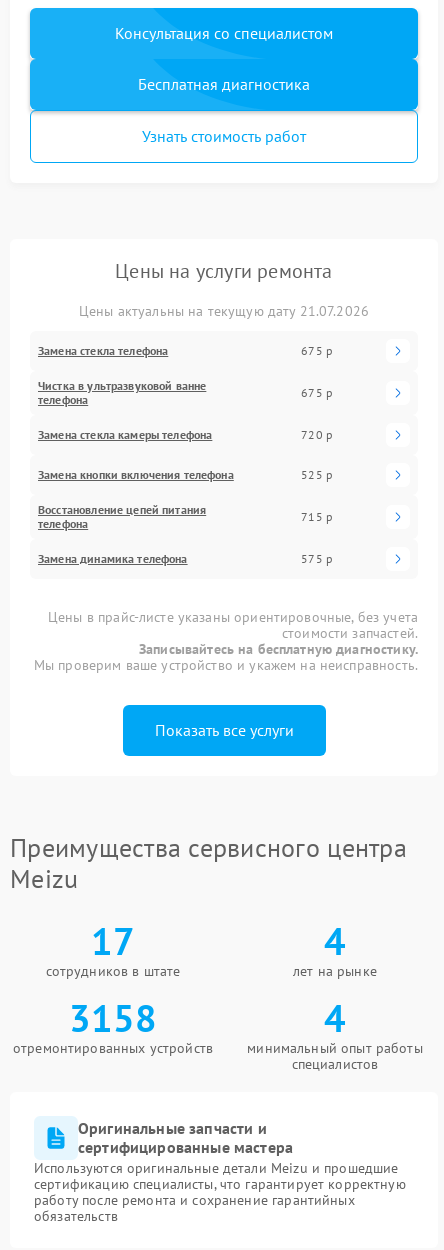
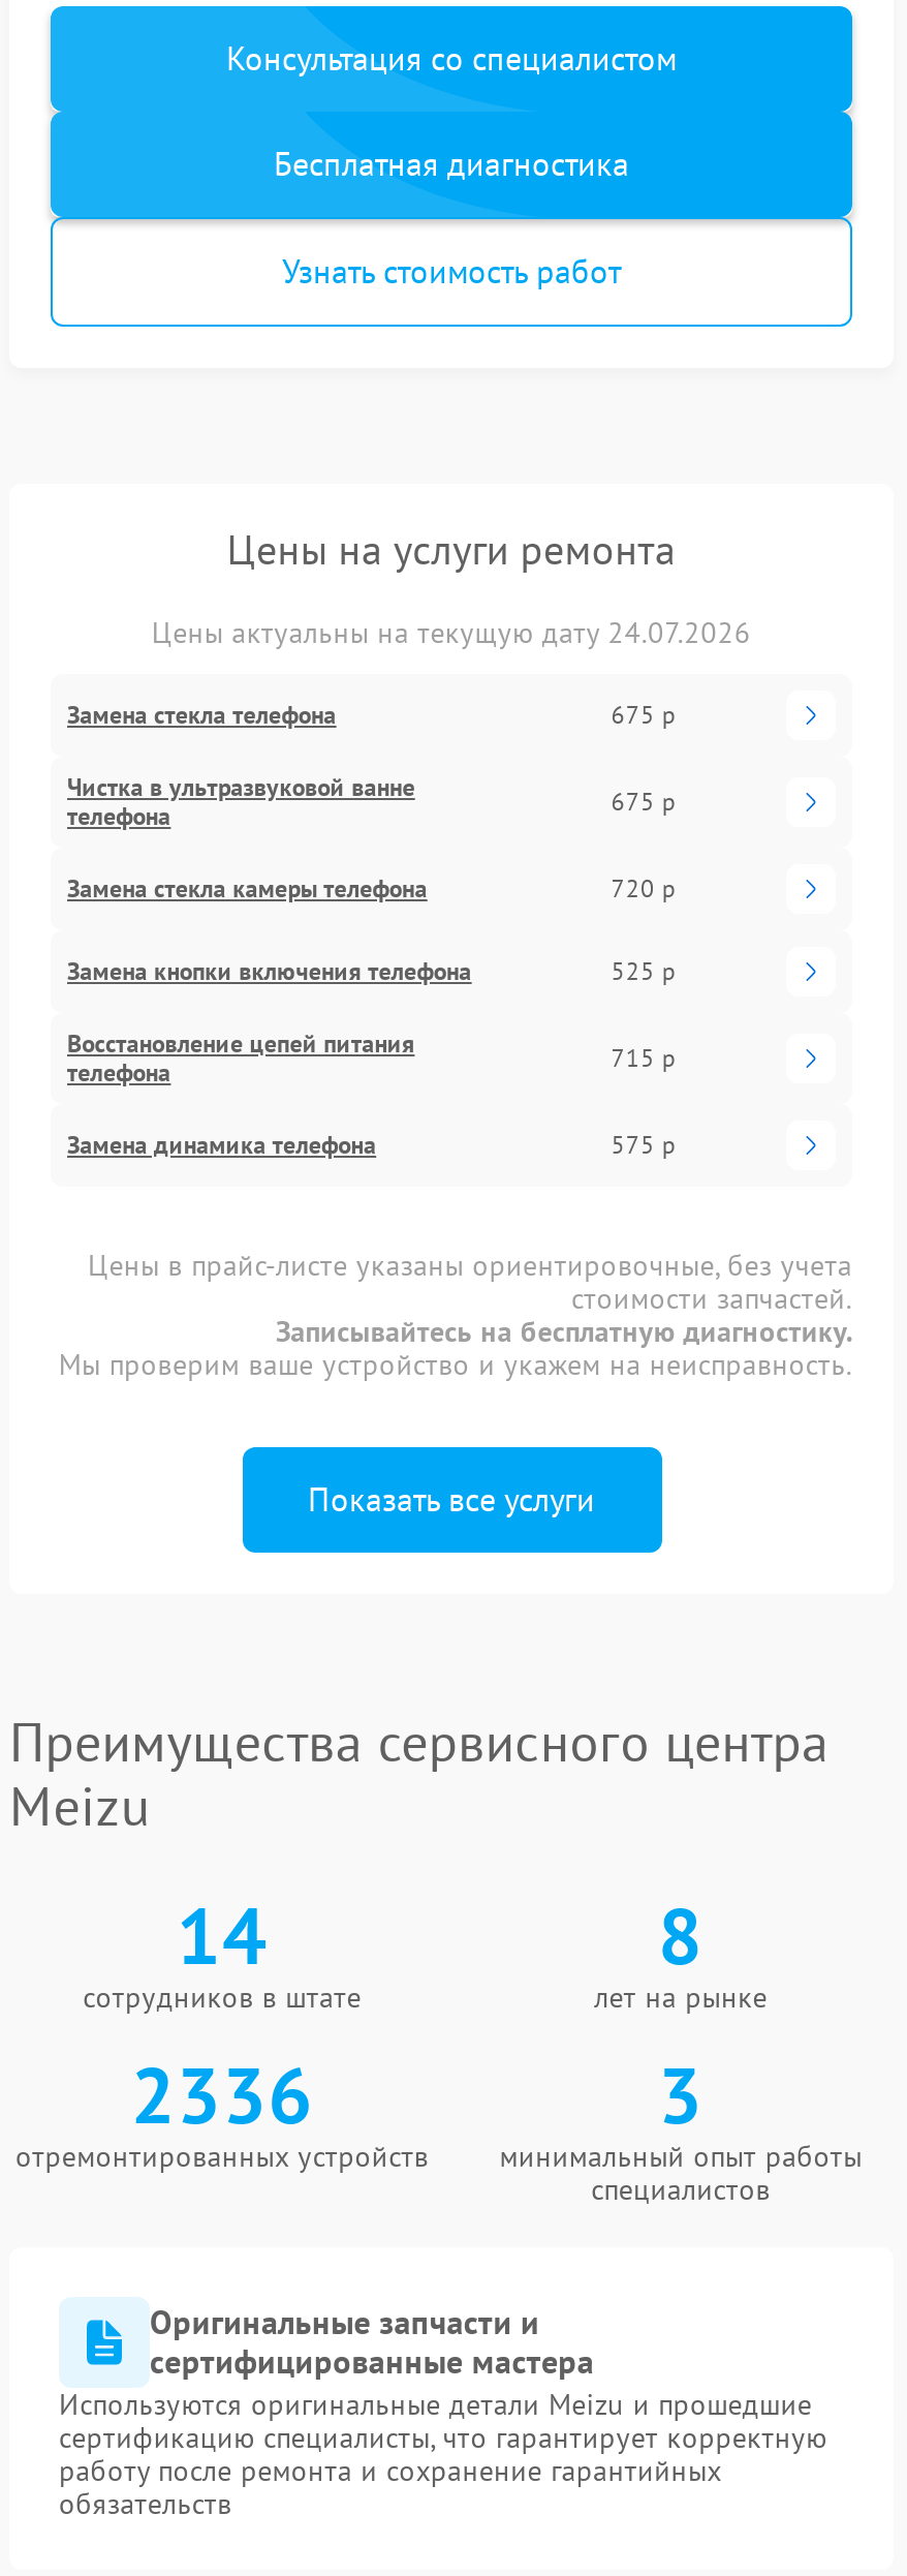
- Цены актуальны на текущую дату 21.07.2026
+ Цены актуальны на текущую дату 24.07.2026

- 17
+ 14

- 4
+ 8

- 3158
+ 2336

- 4
+ 3
